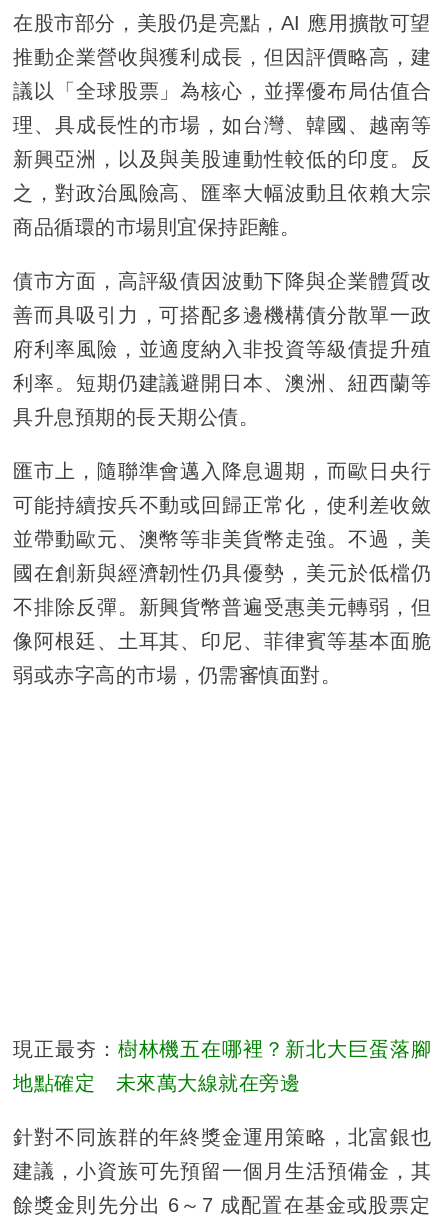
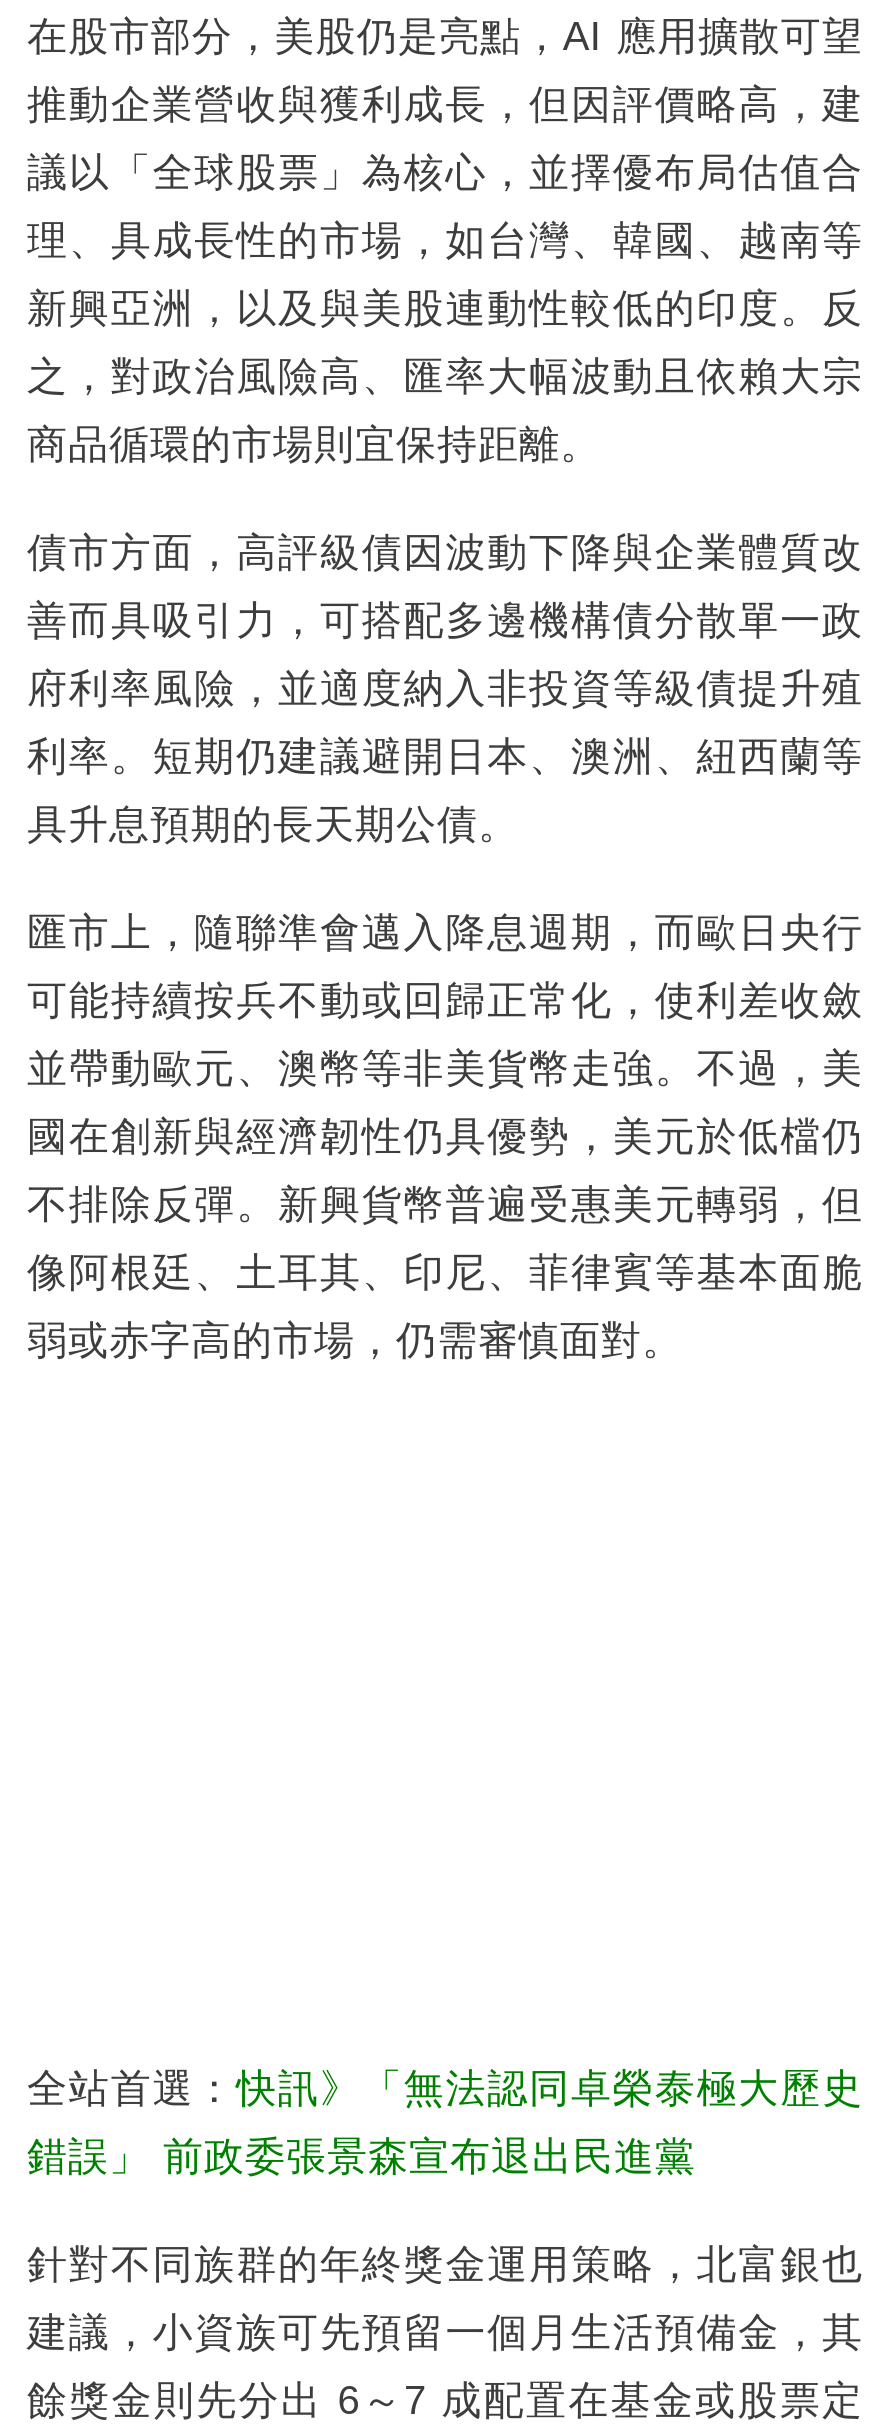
- 現正最夯：樹林機五在哪裡？新北大巨蛋落腳
+ 全站首選：快訊》「無法認同卓榮泰極大歷史

- 地點確定 未來萬大線就在旁邊
+ 錯誤」 前政委張景森宣布退出民進黨
